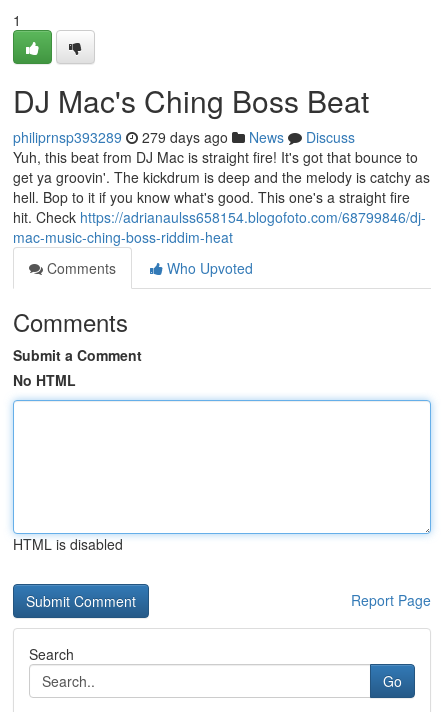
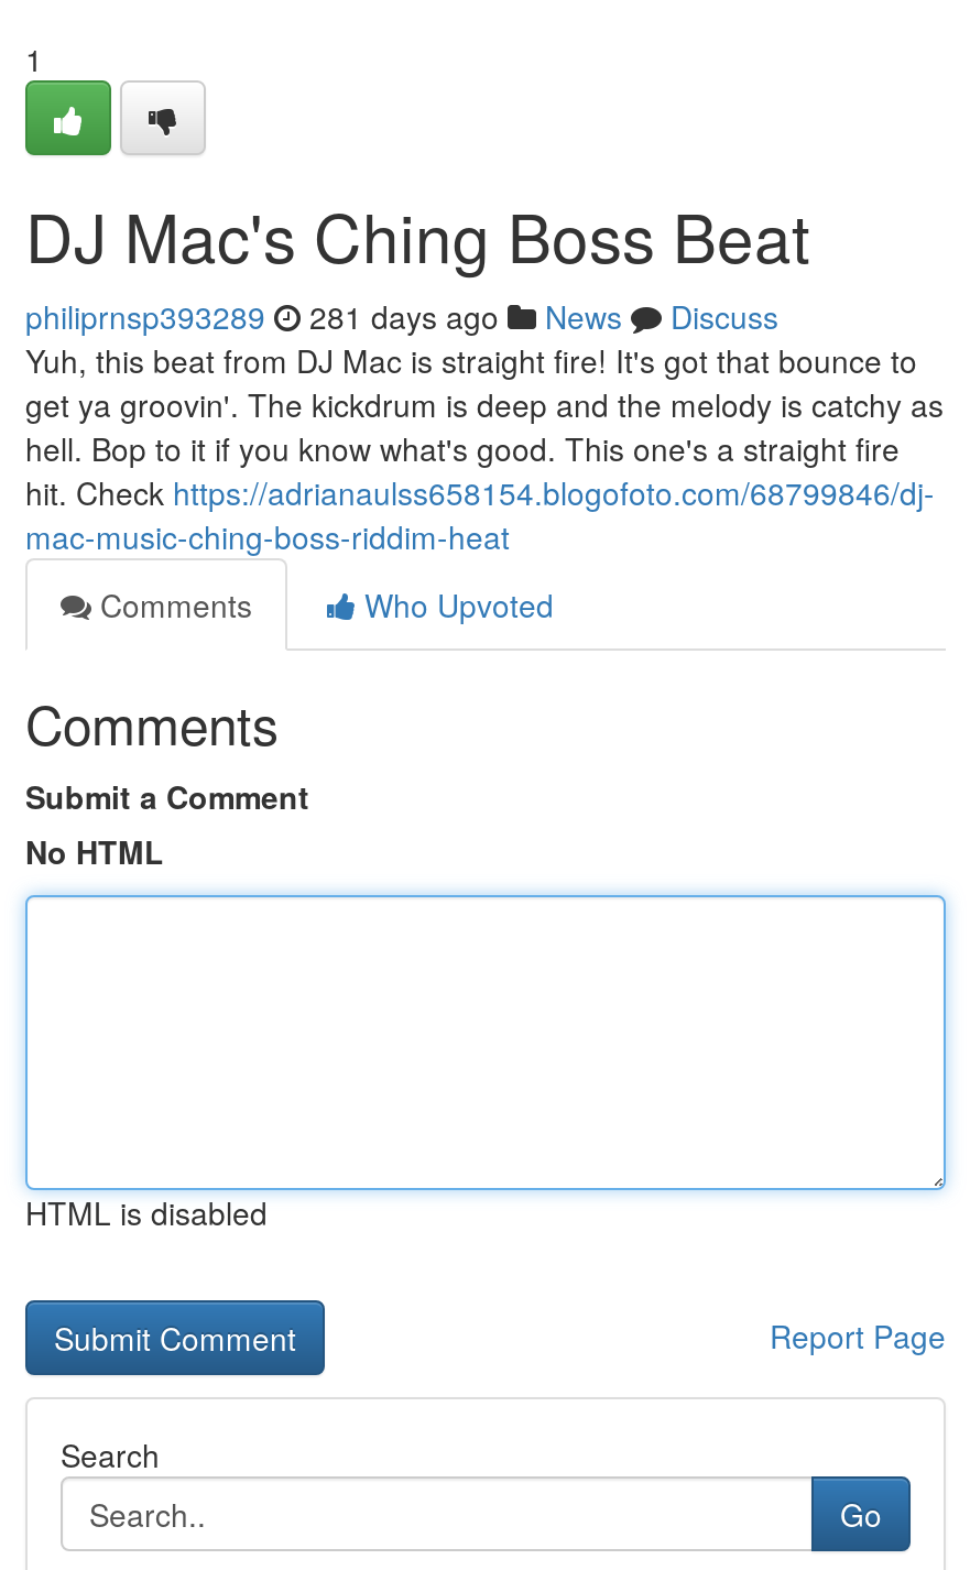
- philiprnsp393289 279 days ago News Discuss
+ philiprnsp393289 281 days ago News Discuss
